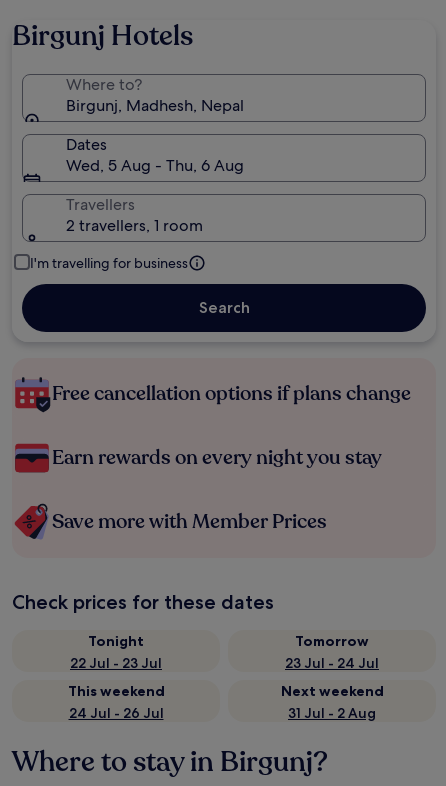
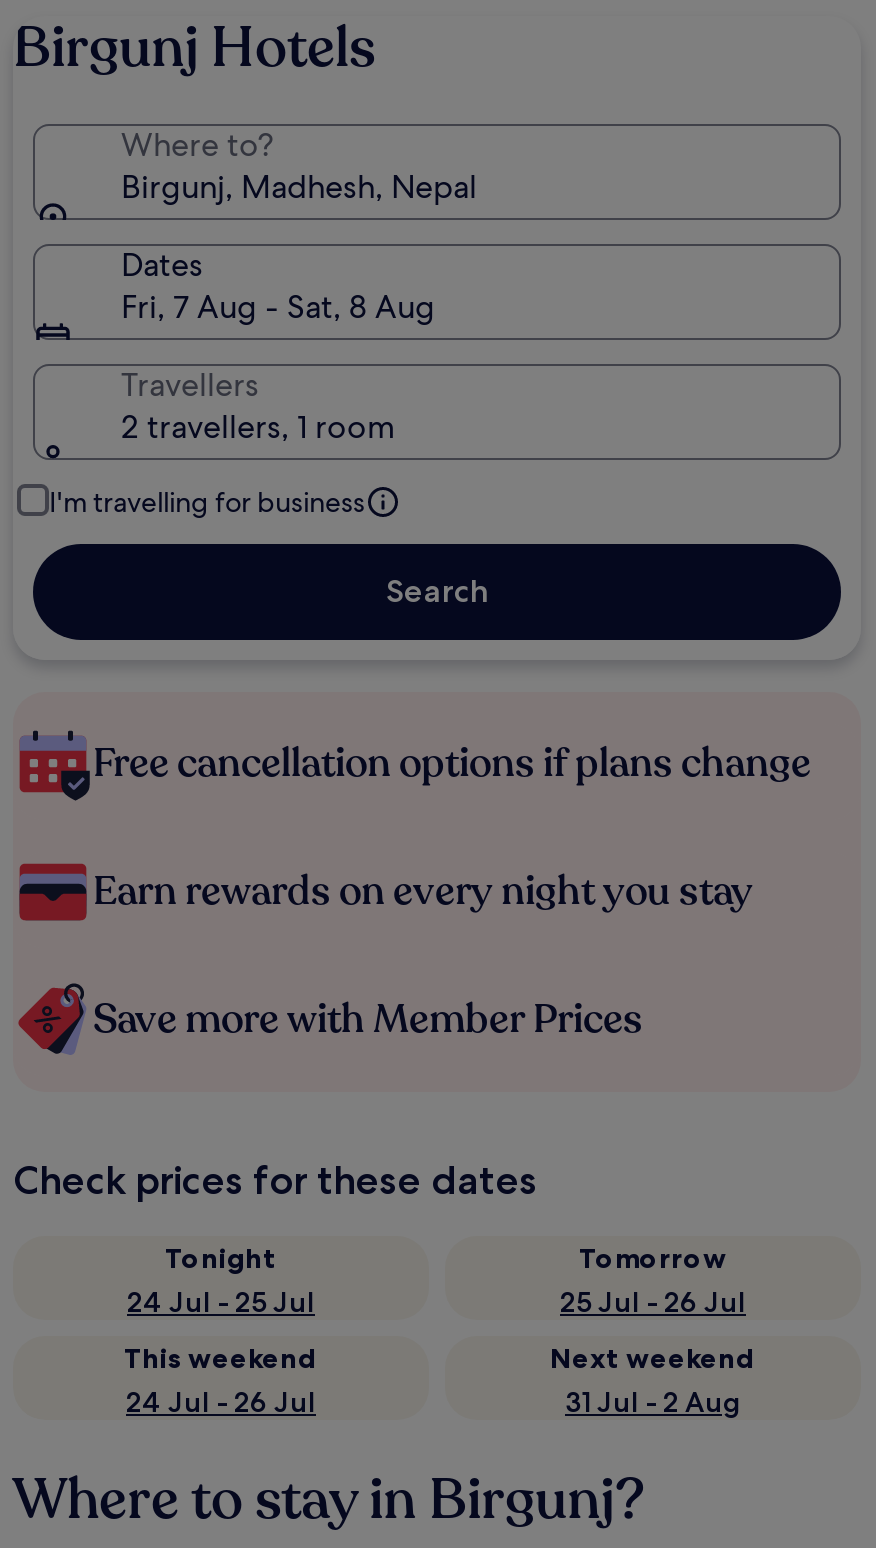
- Wed, 5 Aug - Thu, 6 Aug
+ Fri, 7 Aug - Sat, 8 Aug

- 22 Jul - 23 Jul
+ 24 Jul - 25 Jul

- 23 Jul - 24 Jul
+ 25 Jul - 26 Jul
